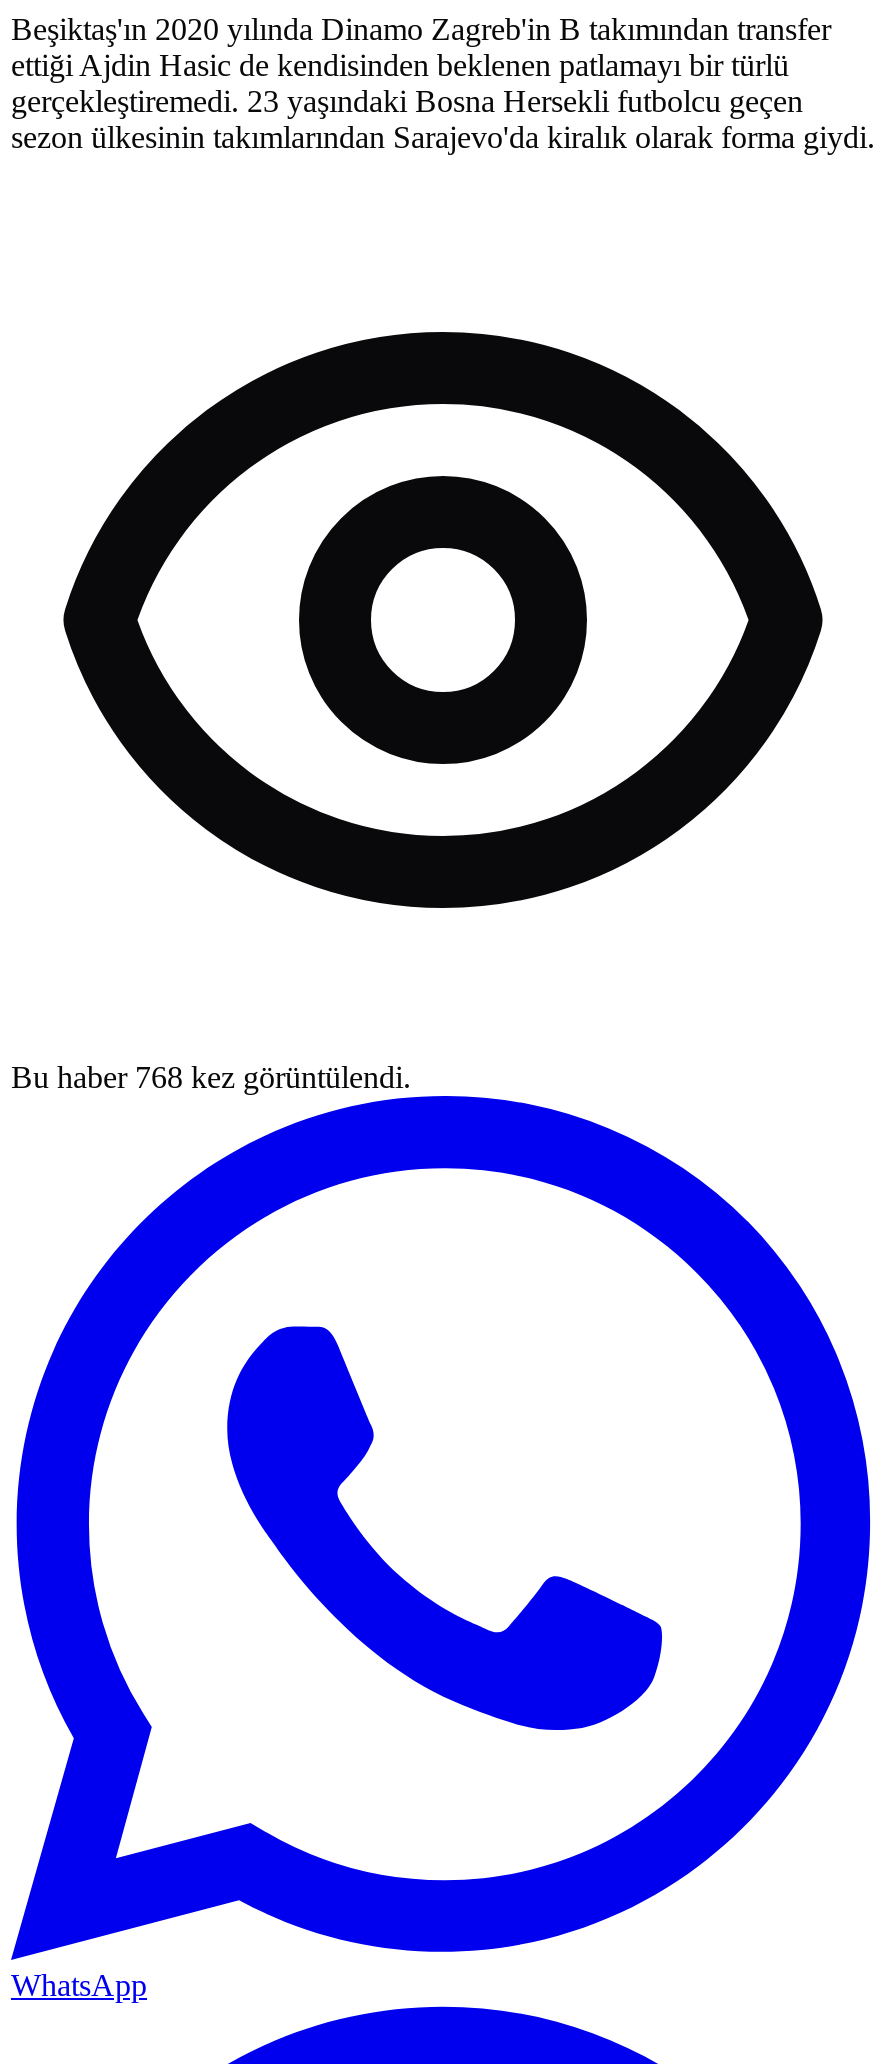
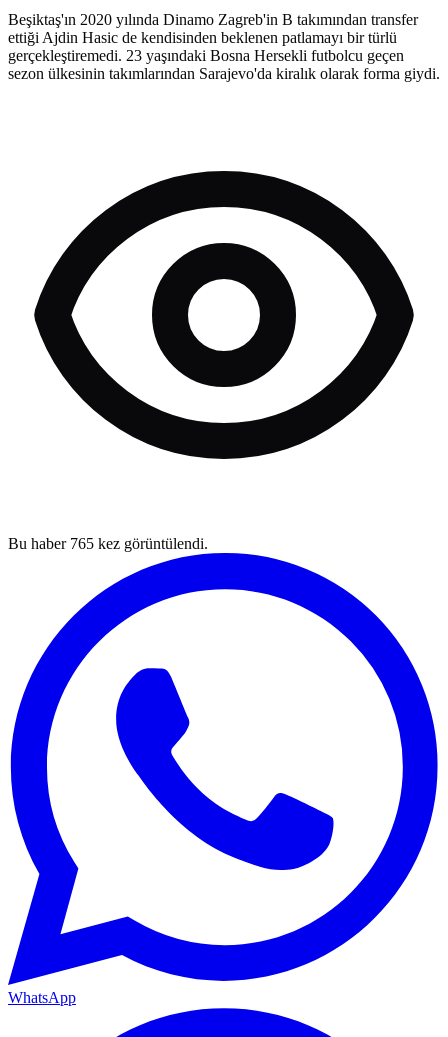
- Bu haber 768 kez görüntülendi.
+ Bu haber 765 kez görüntülendi.
